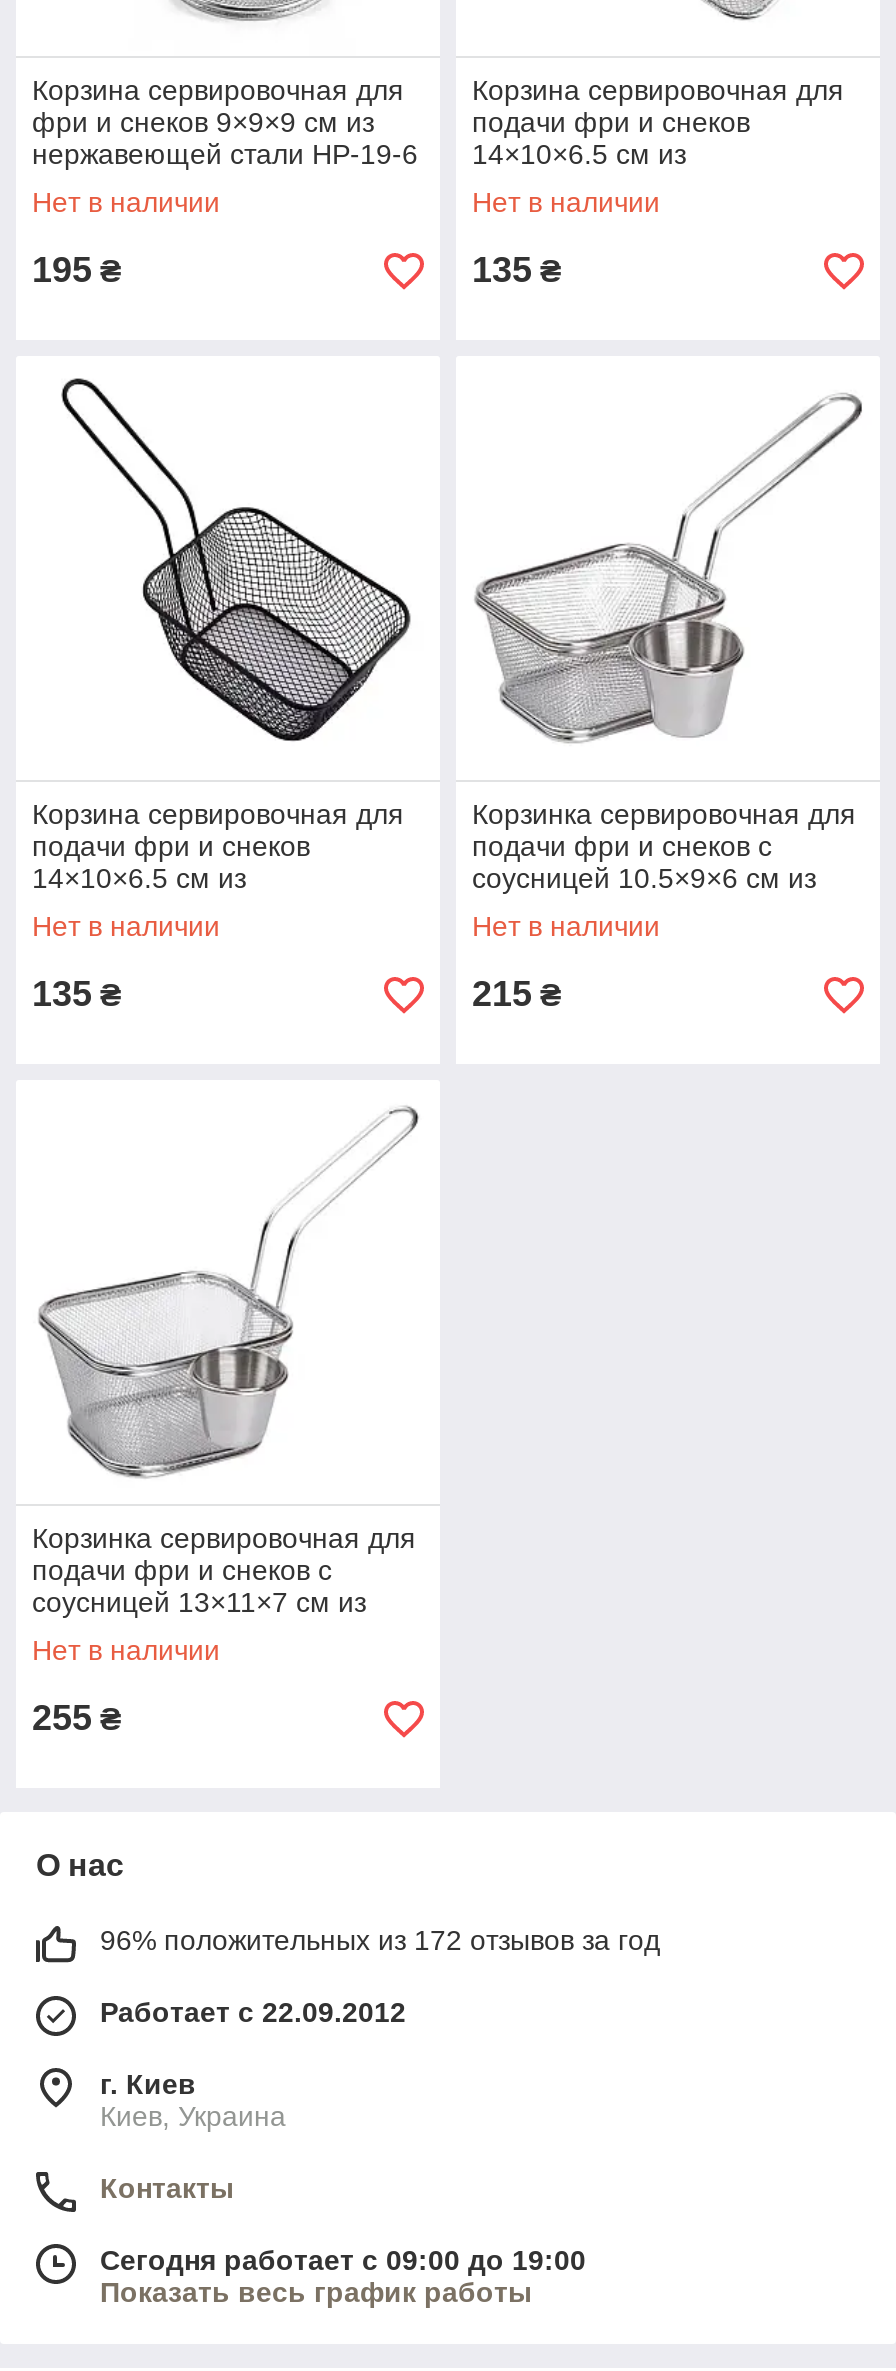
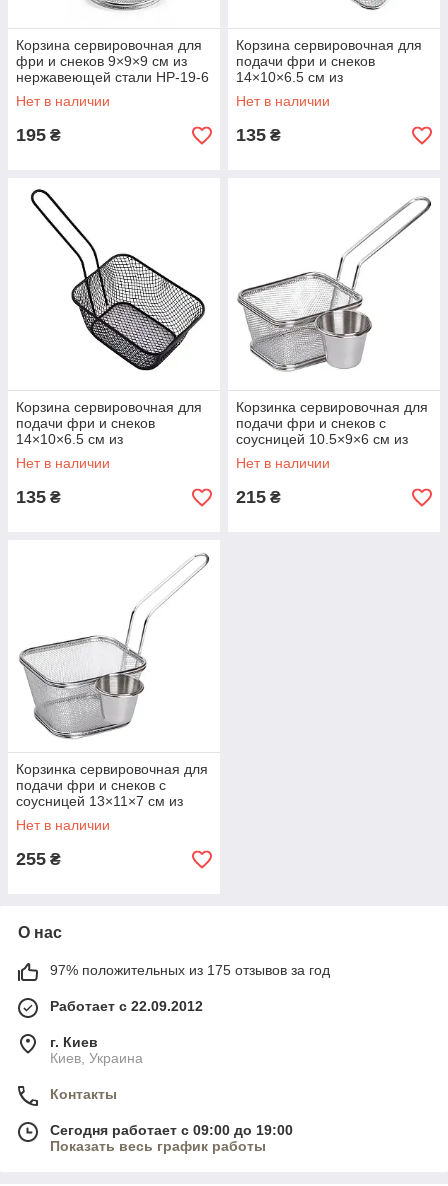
- 96% положительных из 172 отзывов за год
+ 97% положительных из 175 отзывов за год
